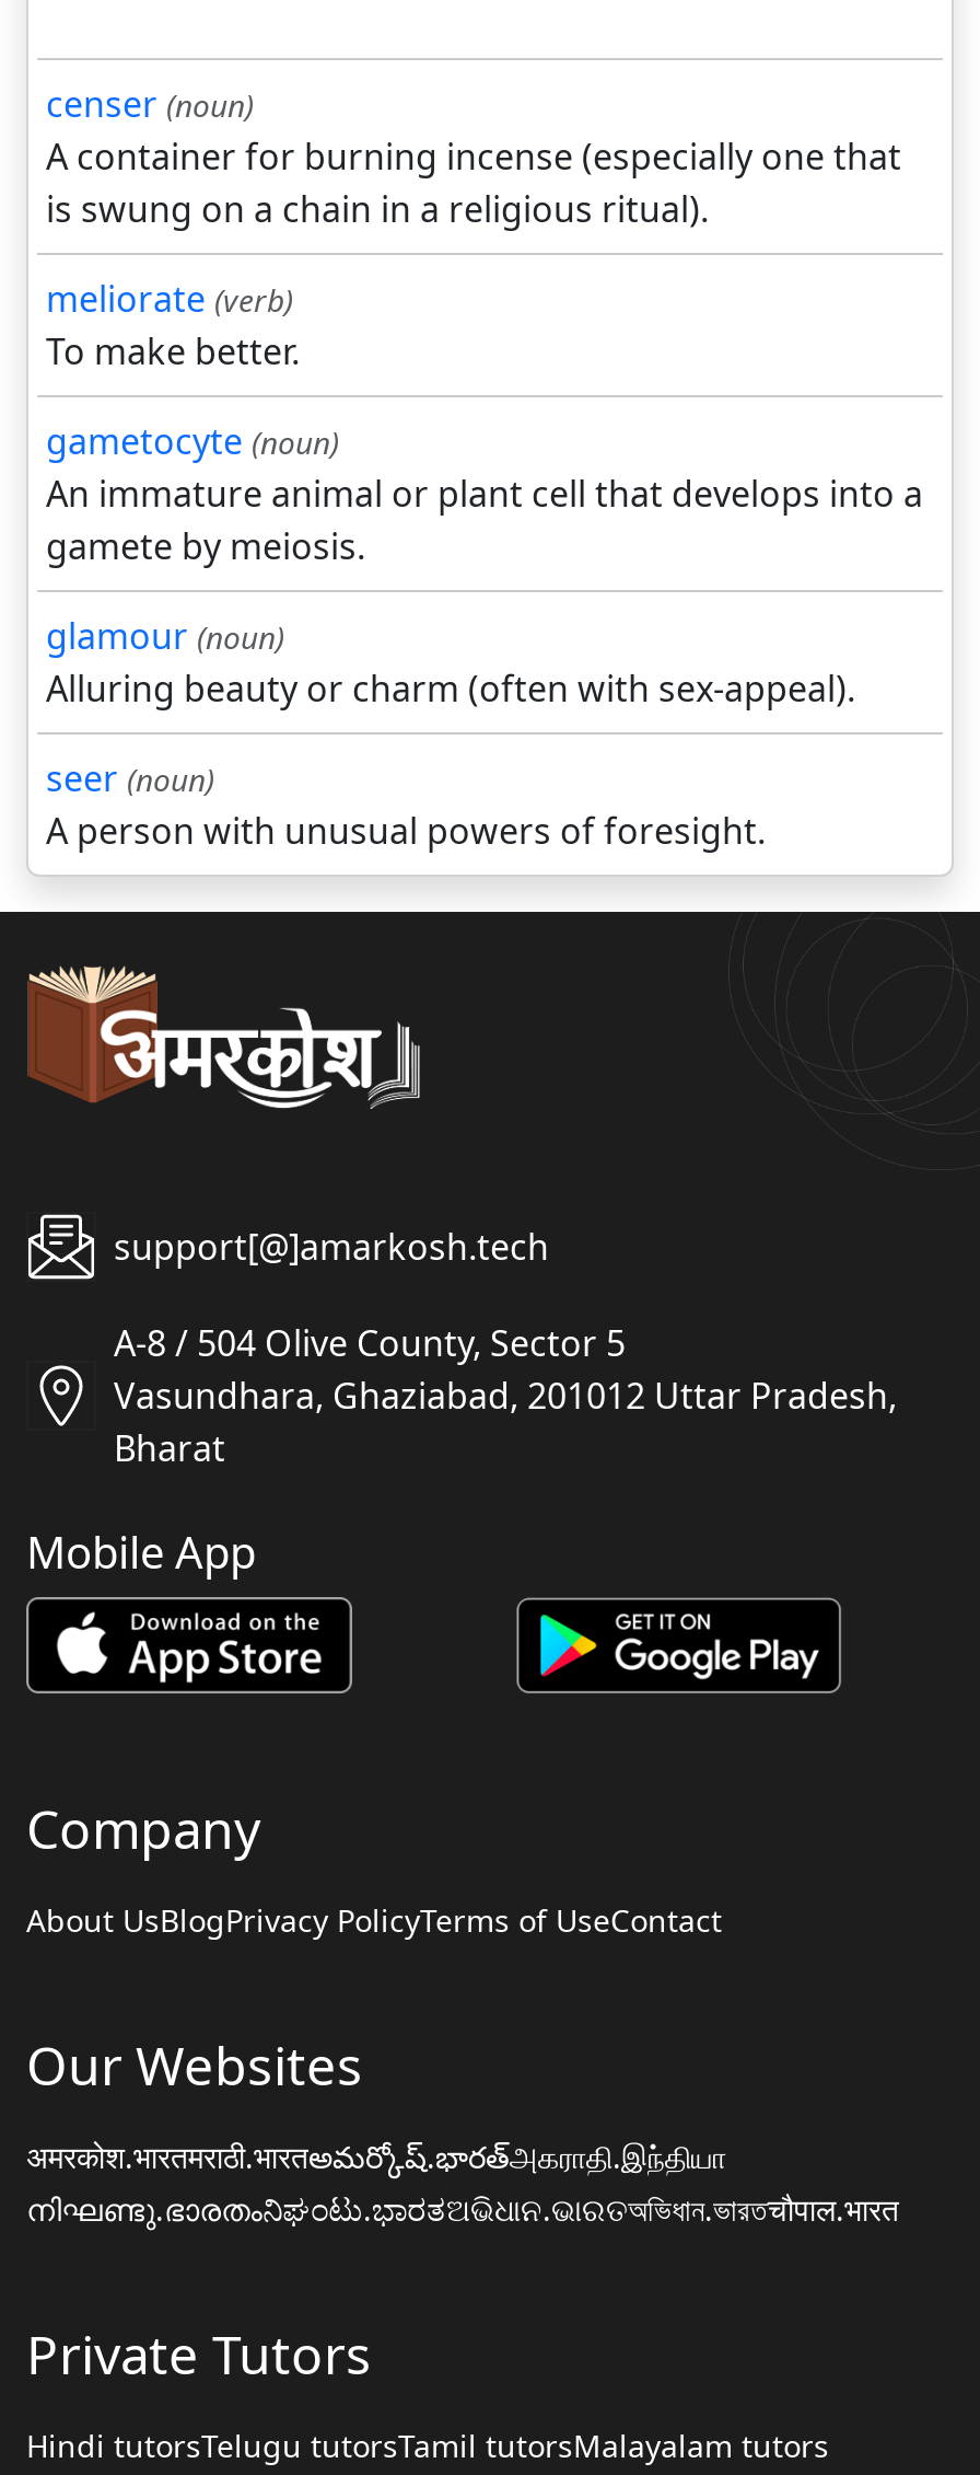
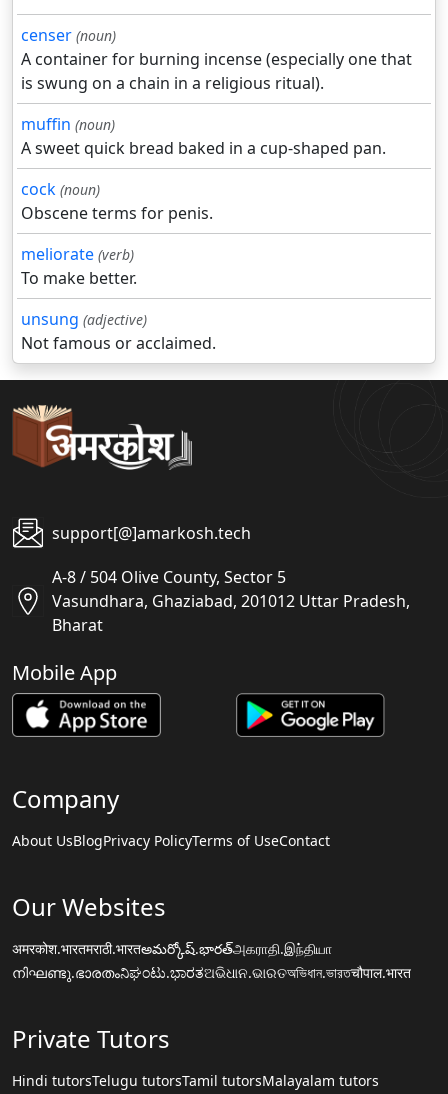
+ muffin (noun)
+ A sweet quick bread baked in a cup-shaped pan.
+ cock (noun)
+ Obscene terms for penis.

moved down: meliorate (verb) | To make better.

- gametocyte (noun)
- An immature animal or plant cell that develops into a
- gamete by meiosis.
- glamour (noun)
- Alluring beauty or charm (often with sex-appeal).
- seer (noun)
- A person with unusual powers of foresight.
+ unsung (adjective)
+ Not famous or acclaimed.
